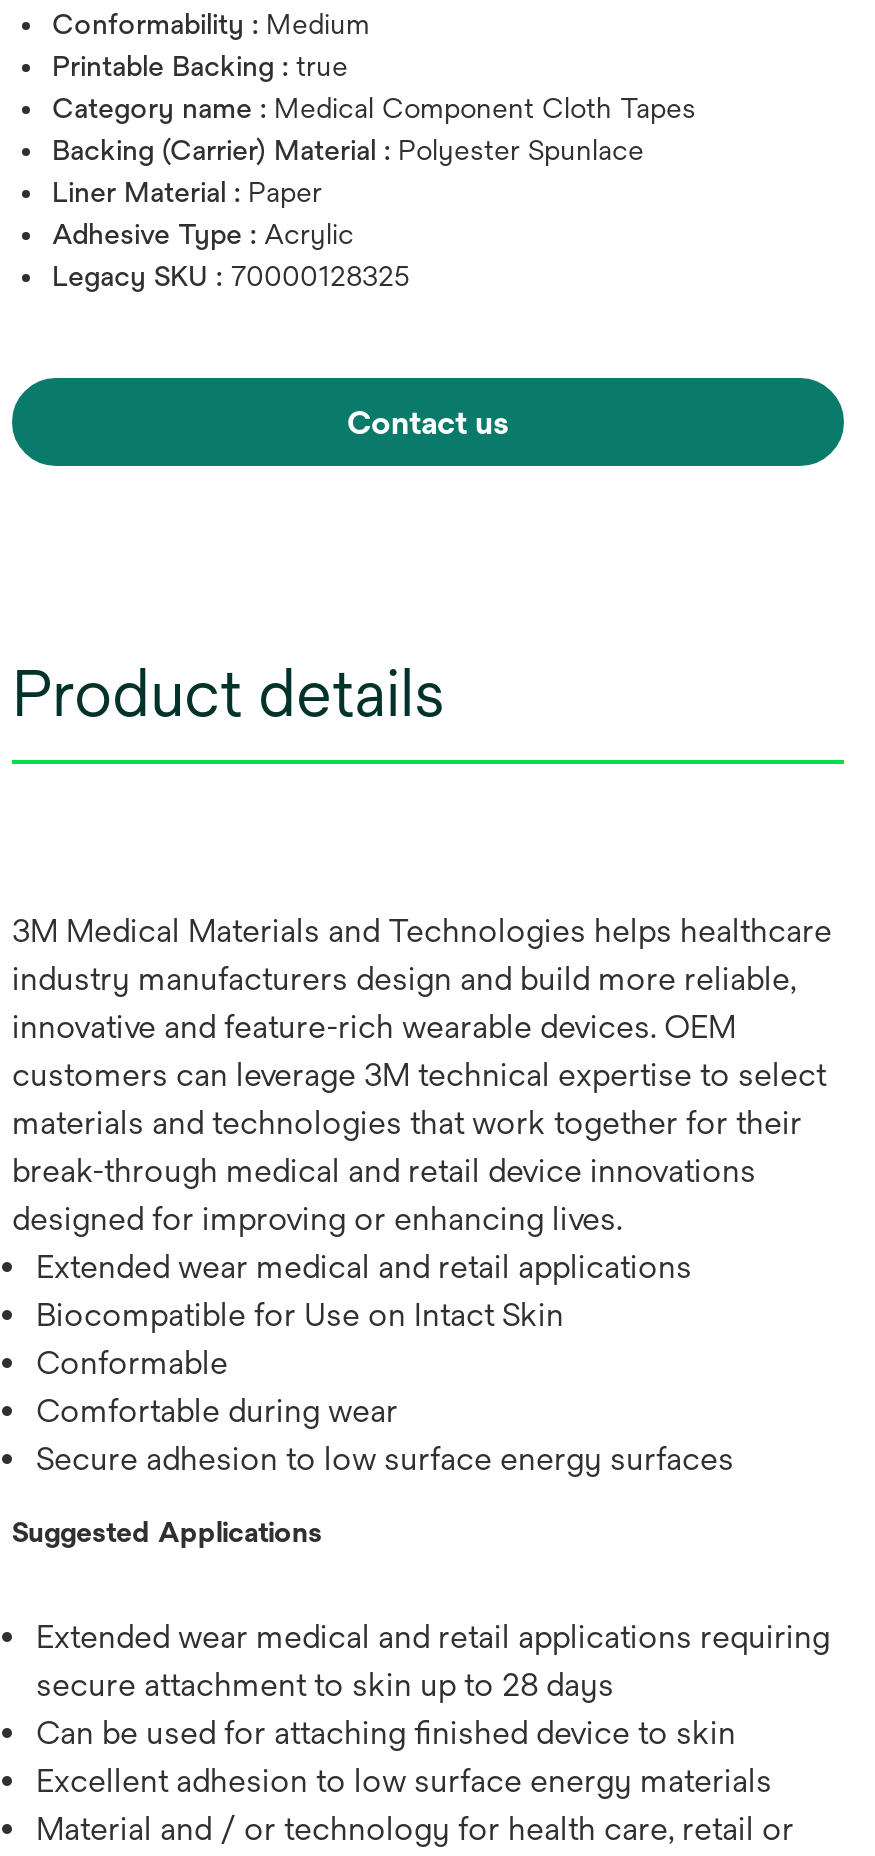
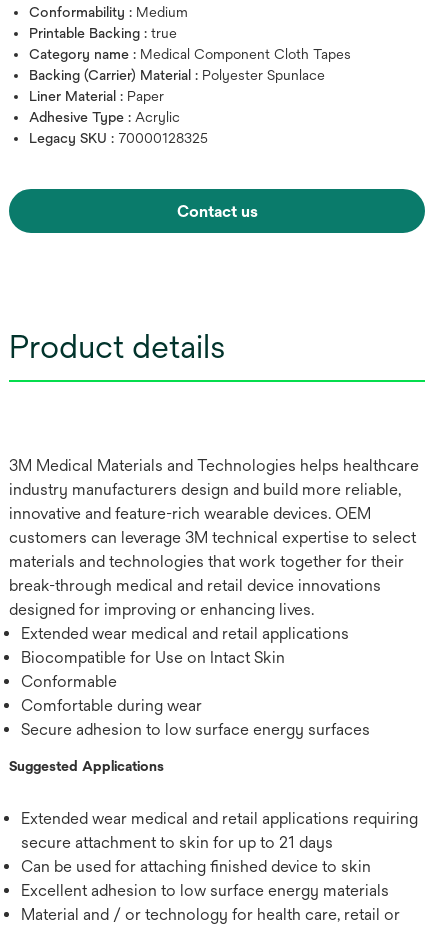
- secure attachment to skin up to 28 days
+ secure attachment to skin for up to 21 days
